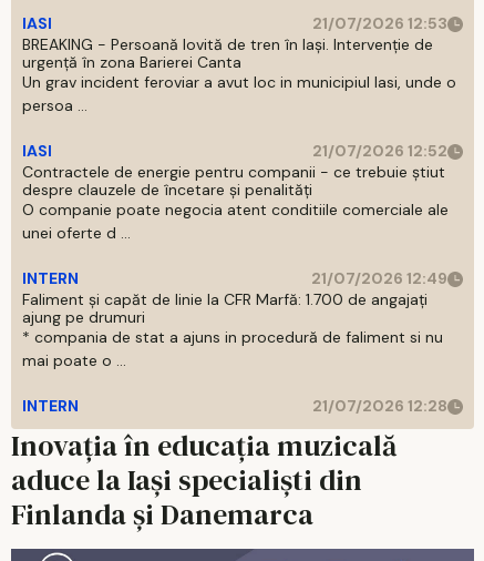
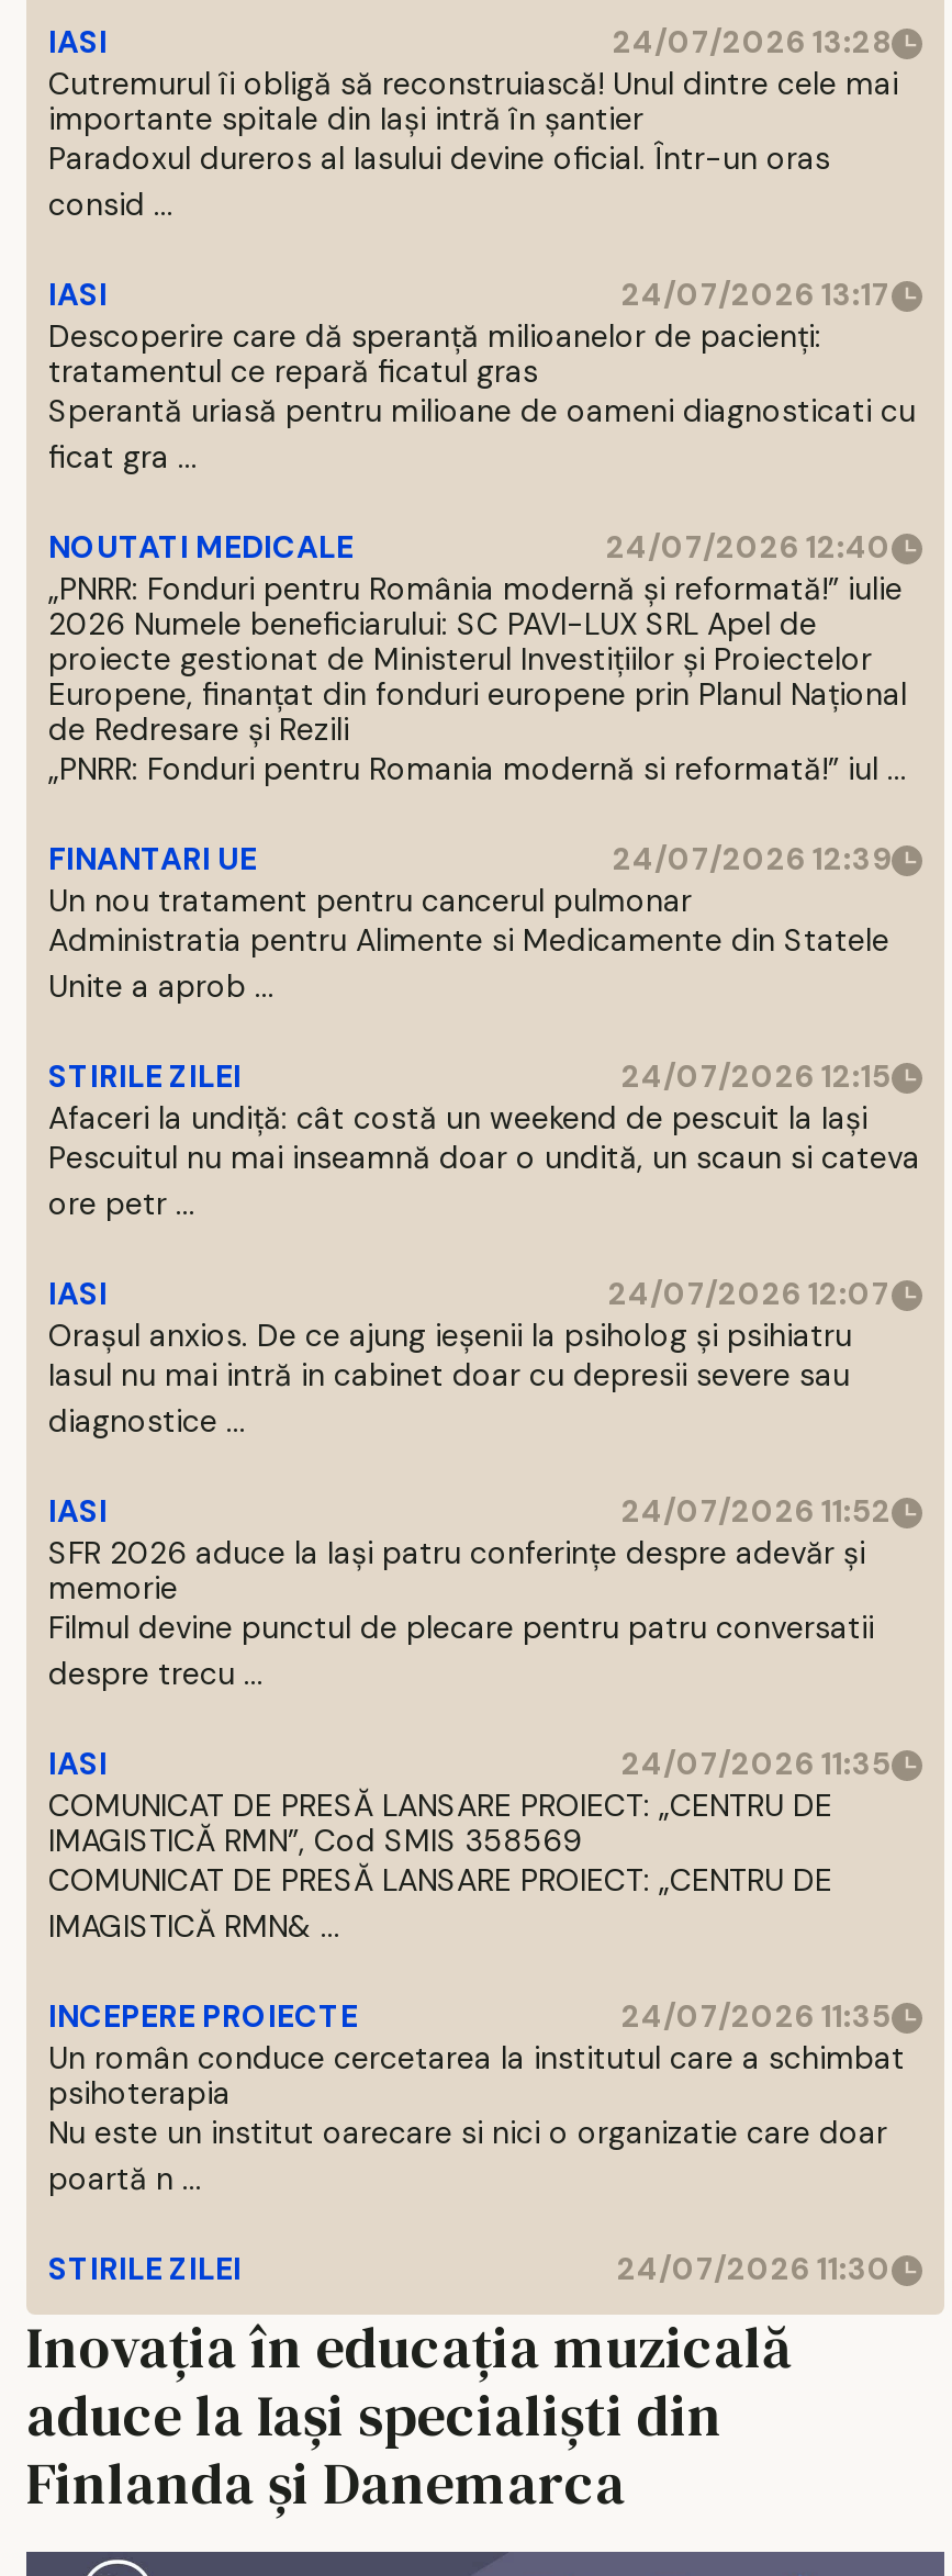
- 21/07/2026 12:53
- BREAKING - Persoană lovită de tren în Iași. Intervenție de
- urgență în zona Barierei Canta
- Un grav incident feroviar a avut loc in municipiul Iasi, unde o
- persoa ...
+ 24/07/2026 13:28
+ Cutremurul îi obligă să reconstruiască! Unul dintre cele mai
+ importante spitale din Iași intră în șantier
+ Paradoxul dureros al Iasului devine oficial. Într-un oras
+ consid ...

- 21/07/2026 12:52
- Contractele de energie pentru companii - ce trebuie știut
- despre clauzele de încetare și penalități
- O companie poate negocia atent conditiile comerciale ale
- unei oferte d ...
- INTERN
- 21/07/2026 12:49
- Faliment și capăt de linie la CFR Marfă: 1.700 de angajați
- ajung pe drumuri
- * compania de stat a ajuns in procedură de faliment si nu
- mai poate o ...
- INTERN
- 21/07/2026 12:28
+ 24/07/2026 13:17
+ Descoperire care dă speranță milioanelor de pacienți:
+ tratamentul ce repară ficatul gras
+ Sperantă uriasă pentru milioane de oameni diagnosticati cu
+ ficat gra ...
+ NOUTATI MEDICALE
+ 24/07/2026 12:40
+ „PNRR: Fonduri pentru România modernă și reformată!” iulie
+ 2026 Numele beneficiarului: SC PAVI-LUX SRL Apel de
+ proiecte gestionat de Ministerul Investițiilor și Proiectelor
+ Europene, finanțat din fonduri europene prin Planul Național
+ de Redresare și Rezili
+ „PNRR: Fonduri pentru Romania modernă si reformată!” iul ...
+ FINANTARI UE
+ 24/07/2026 12:39
+ Un nou tratament pentru cancerul pulmonar
+ Administratia pentru Alimente si Medicamente din Statele
+ Unite a aprob ...
+ STIRILE ZILEI
+ 24/07/2026 12:15
+ Afaceri la undiță: cât costă un weekend de pescuit la Iași
+ Pescuitul nu mai inseamnă doar o undită, un scaun si cateva
+ ore petr ...
+ IASI
+ 24/07/2026 12:07
+ Orașul anxios. De ce ajung ieșenii la psiholog și psihiatru
+ Iasul nu mai intră in cabinet doar cu depresii severe sau
+ diagnostice ...
+ IASI
+ 24/07/2026 11:52
+ SFR 2026 aduce la Iași patru conferințe despre adevăr și
+ memorie
+ Filmul devine punctul de plecare pentru patru conversatii
+ despre trecu ...
+ IASI
+ 24/07/2026 11:35
+ COMUNICAT DE PRESĂ LANSARE PROIECT: „CENTRU DE
+ IMAGISTICĂ RMN”, Cod SMIS 358569
+ COMUNICAT DE PRESĂ LANSARE PROIECT: „CENTRU DE
+ IMAGISTICĂ RMN& ...
+ INCEPERE PROIECTE
+ 24/07/2026 11:35
+ Un român conduce cercetarea la institutul care a schimbat
+ psihoterapia
+ Nu este un institut oarecare si nici o organizatie care doar
+ poartă n ...
+ STIRILE ZILEI
+ 24/07/2026 11:30
